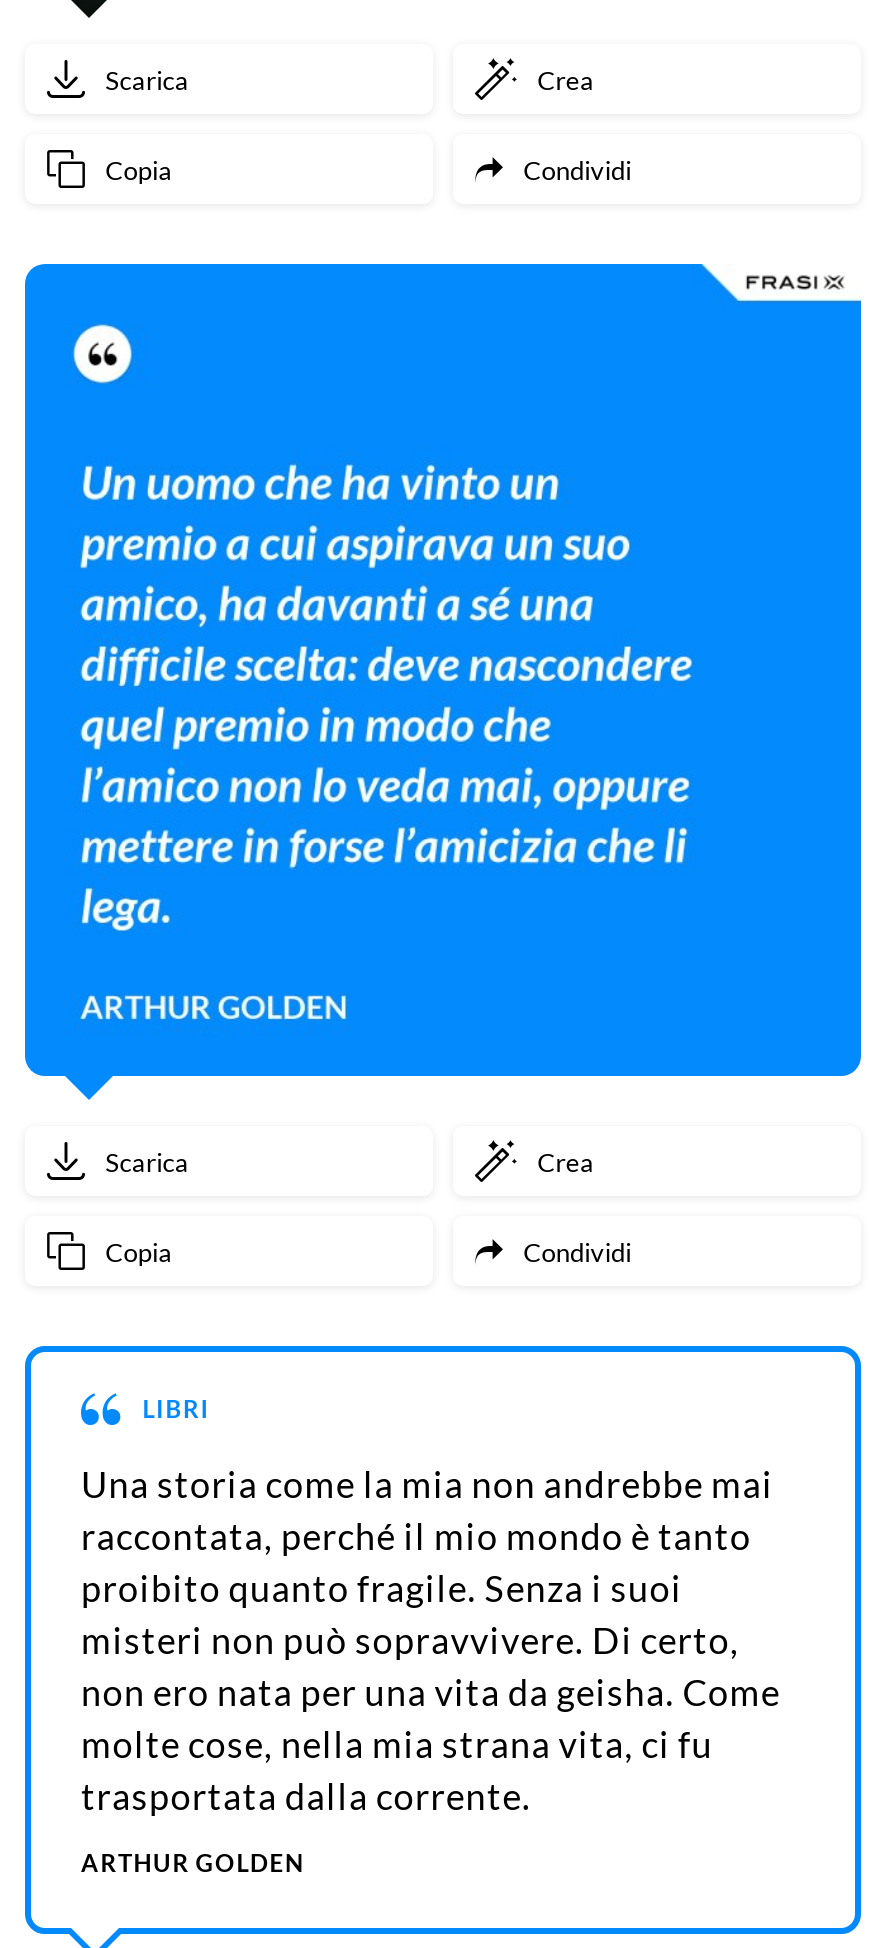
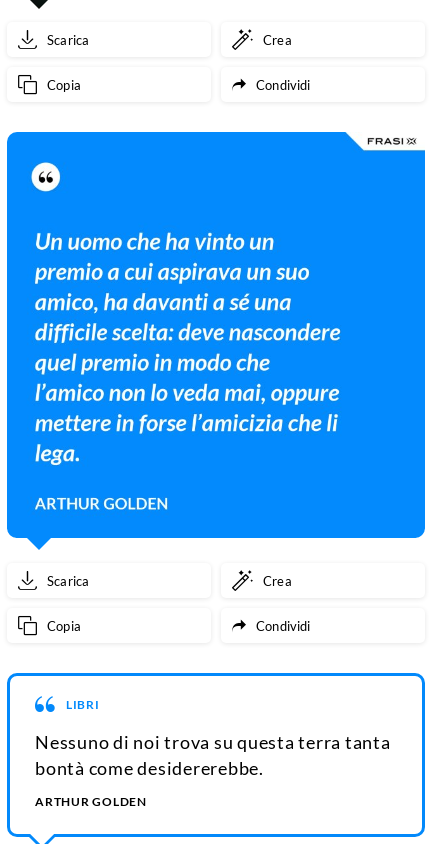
- Una storia come la mia non andrebbe mai
- raccontata, perché il mio mondo è tanto
- proibito quanto fragile. Senza i suoi
- misteri non può sopravvivere. Di certo,
- non ero nata per una vita da geisha. Come
- molte cose, nella mia strana vita, ci fu
- trasportata dalla corrente.
+ Nessuno di noi trova su questa terra tanta
+ bontà come desidererebbe.
